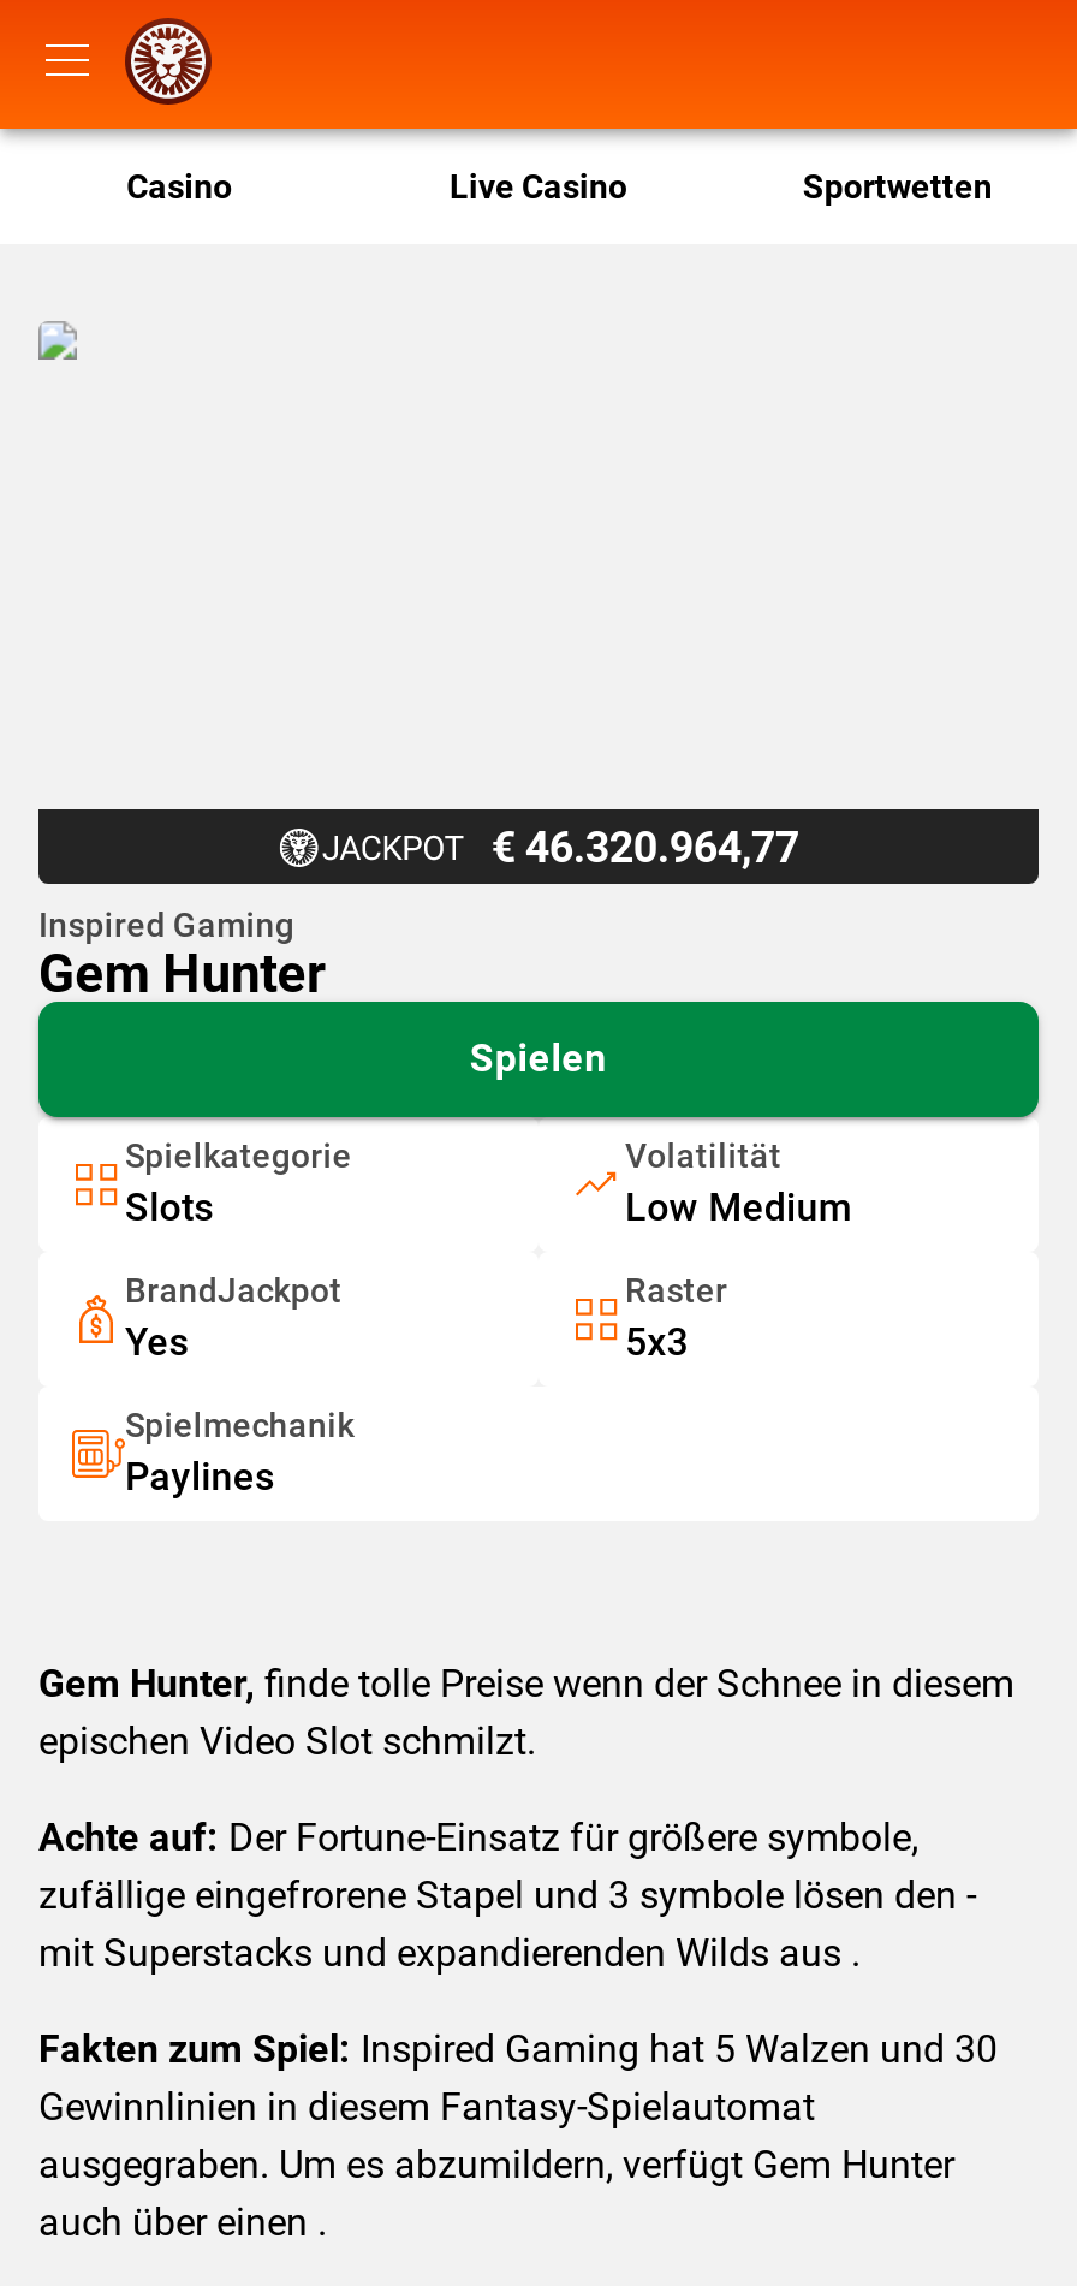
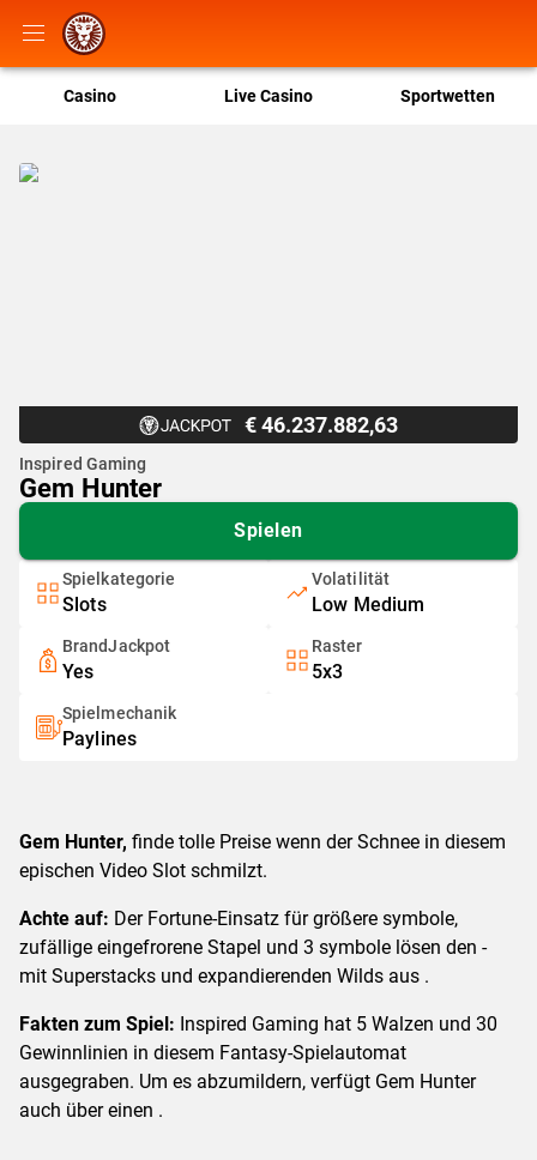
- € 46.320.964,77
+ € 46.237.882,63
